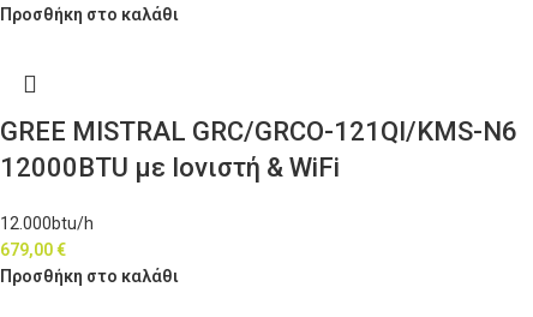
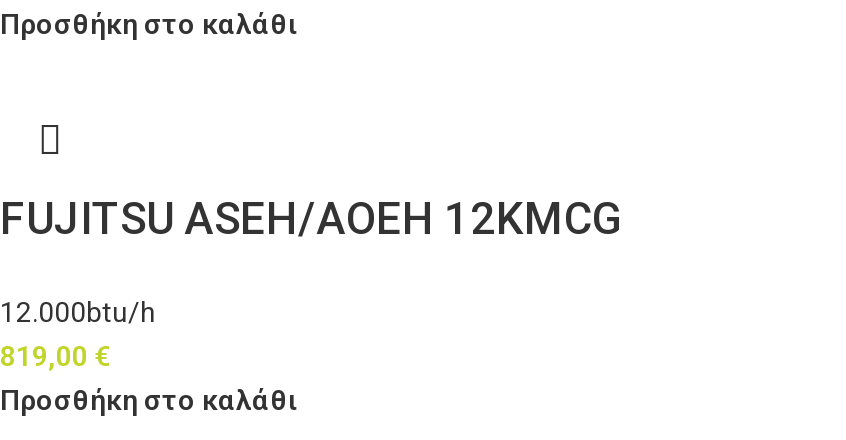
- GREE MISTRAL GRC/GRCO-121QI/KMS-N6
- 12000BTU με Ιονιστή & WiFi
+ FUJITSU ASEH/AOEH 12KMCG

- 679,00 €
+ 819,00 €
